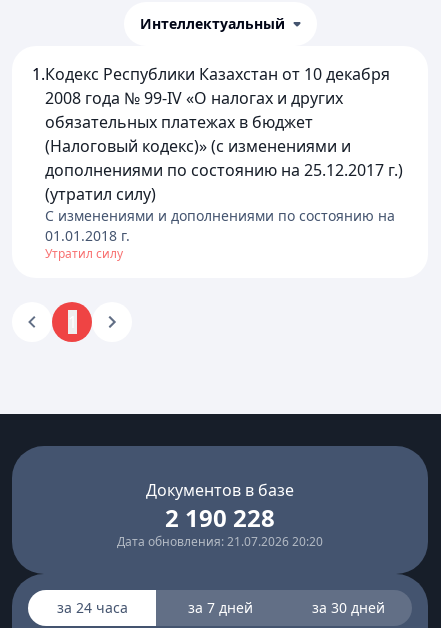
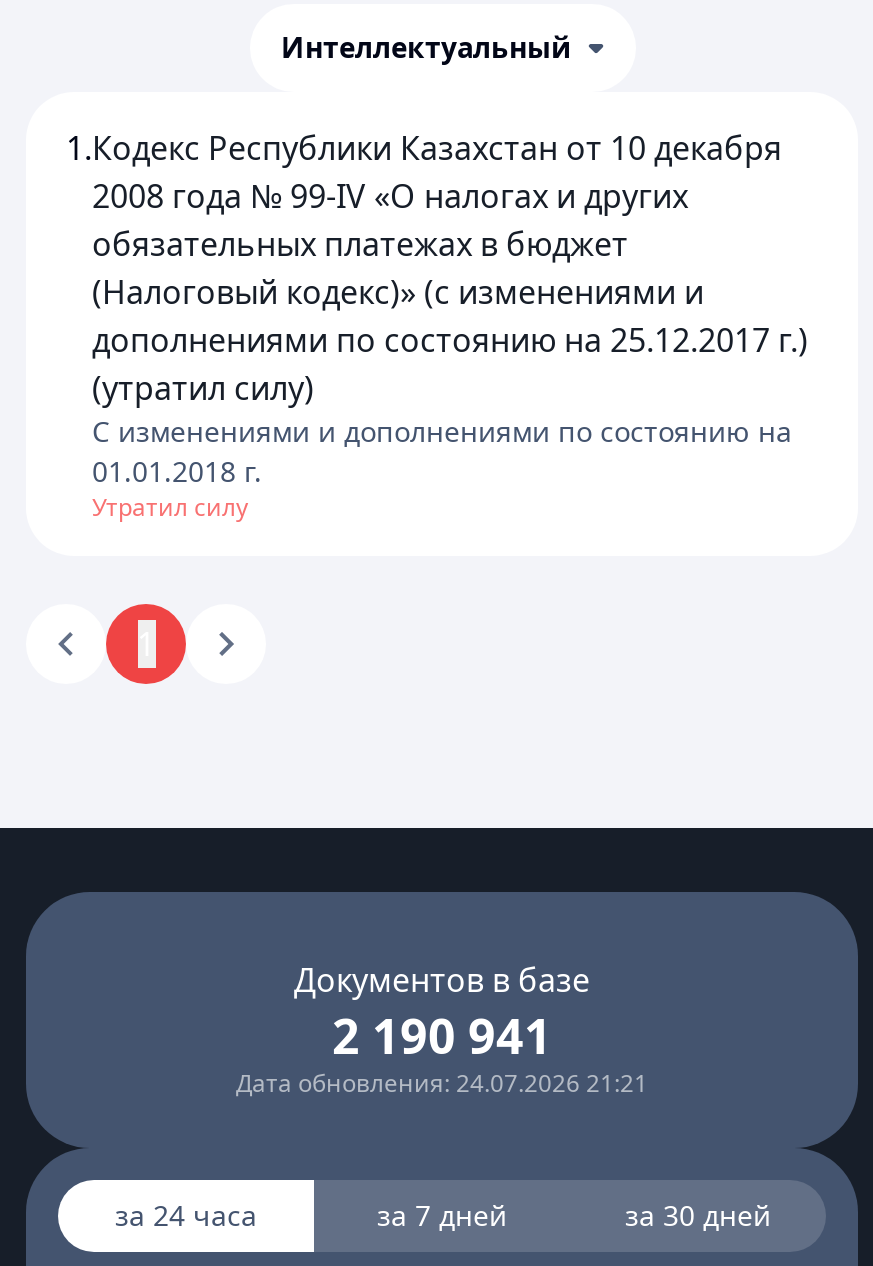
- 2 190 228
+ 2 190 941

- Дата обновления: 21.07.2026 20:20
+ Дата обновления: 24.07.2026 21:21
